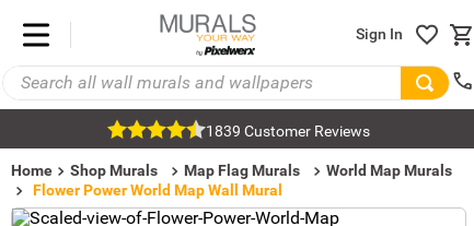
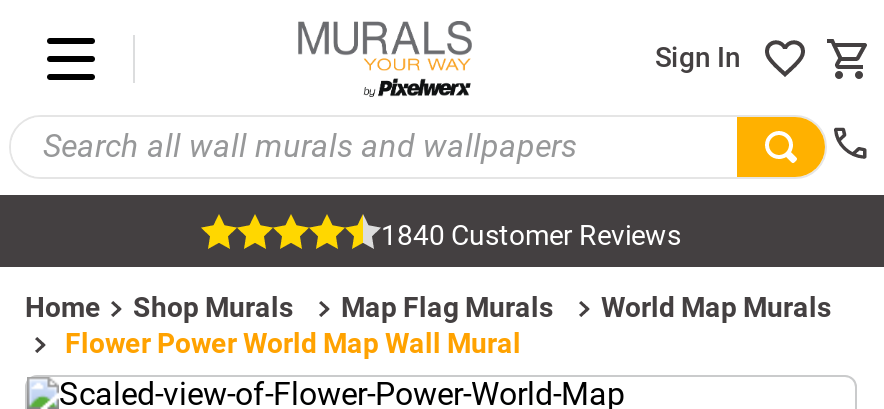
- 1839 Customer Reviews
+ 1840 Customer Reviews
